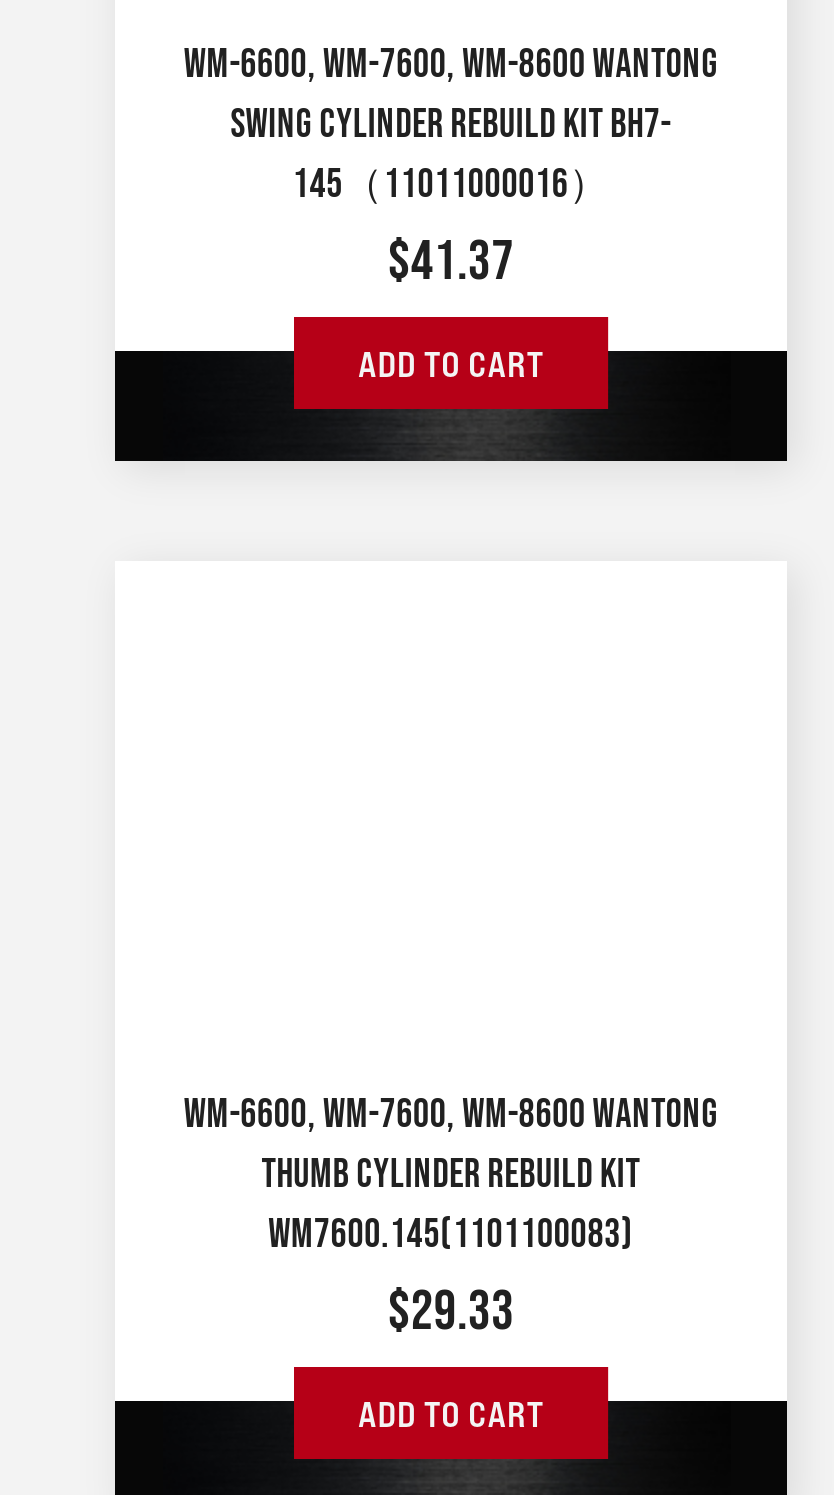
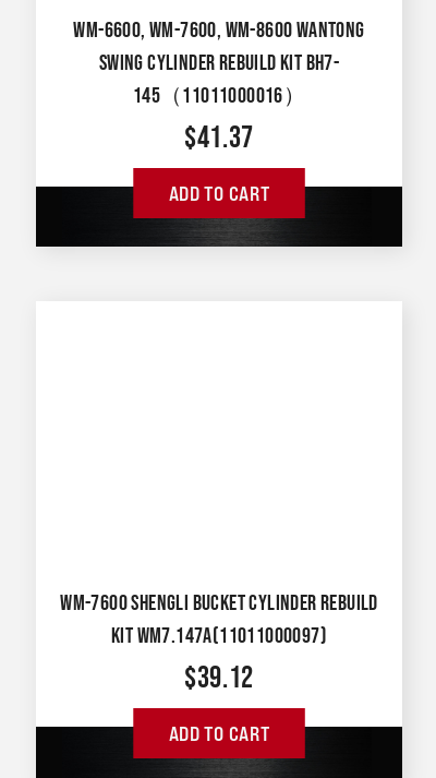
- WM-6600, WM-7600, WM-8600 WANTONG
- THUMB CYLINDER REBUILD KIT
- WM7600.145(1101100083)
- $29.33
+ WM-7600 SHENGLI BUCKET CYLINDER REBUILD
+ KIT WM7.147A(11011000097)
+ $39.12
